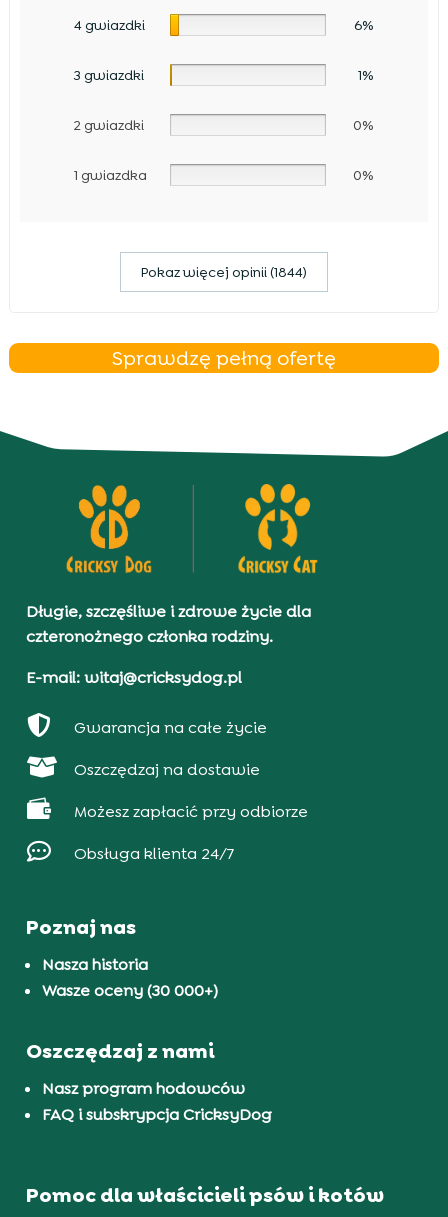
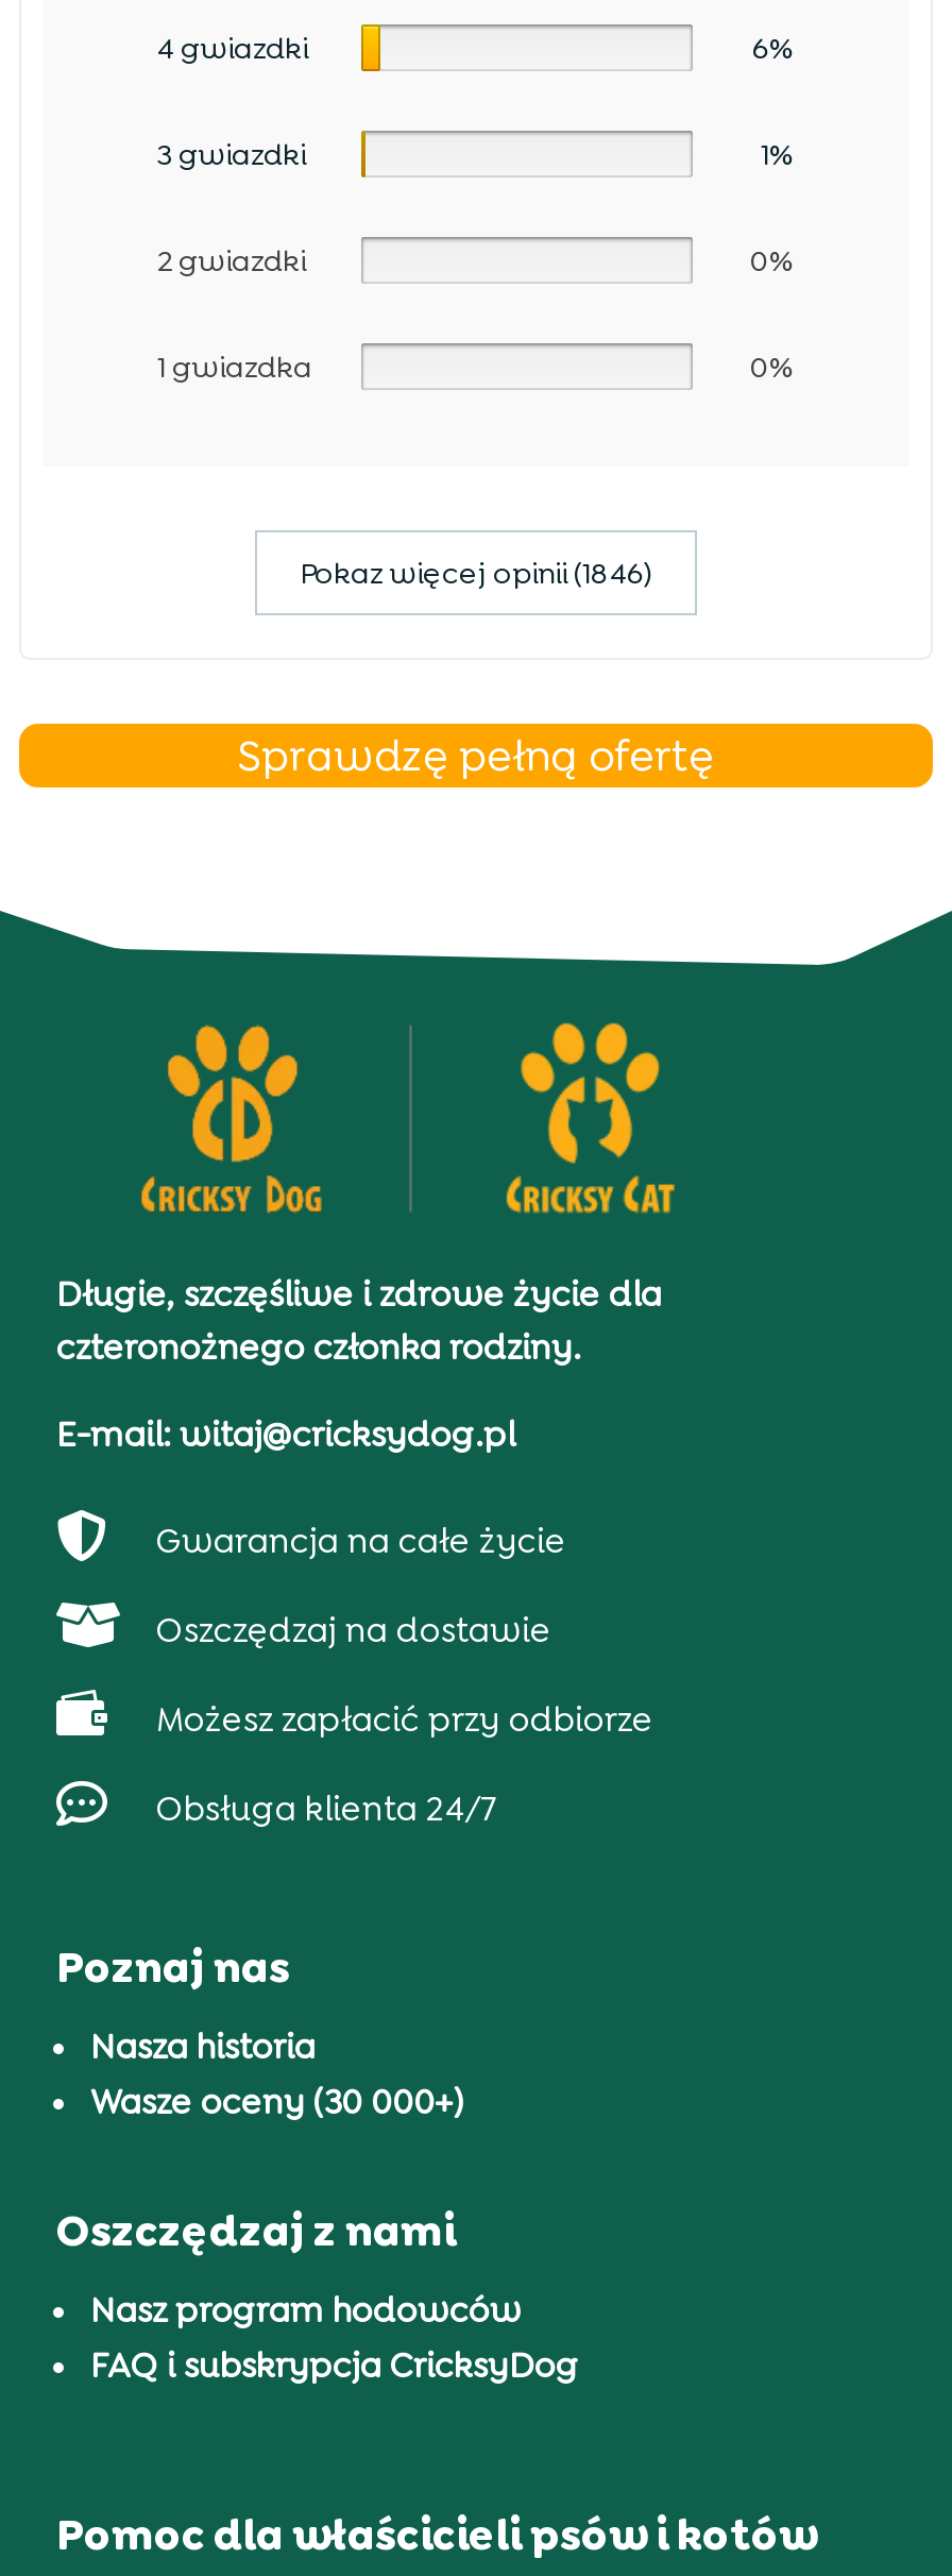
- Pokaz więcej opinii (1844)
+ Pokaz więcej opinii (1846)
